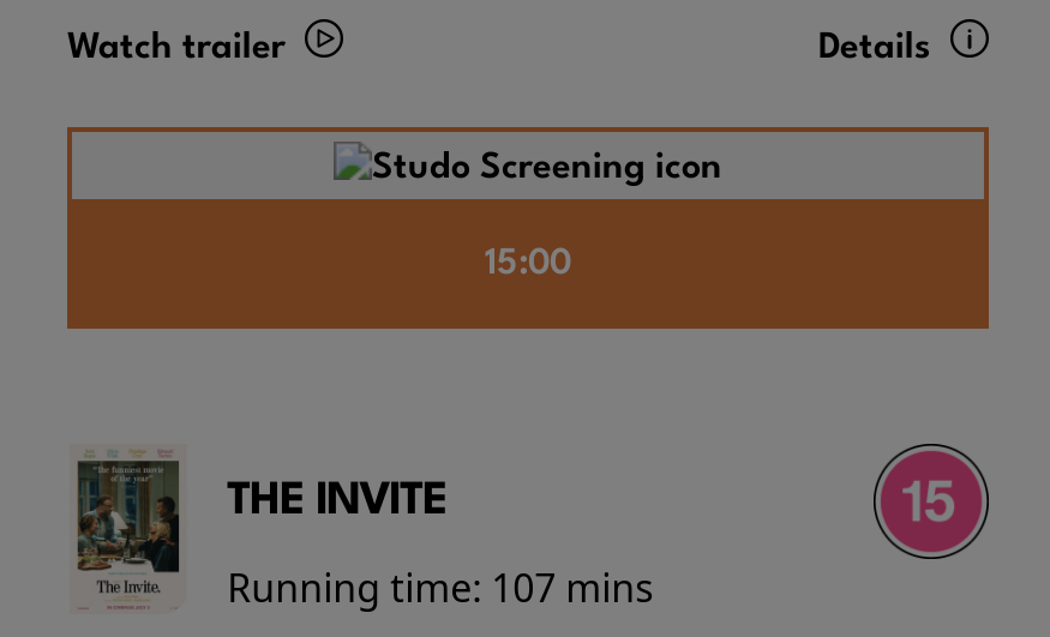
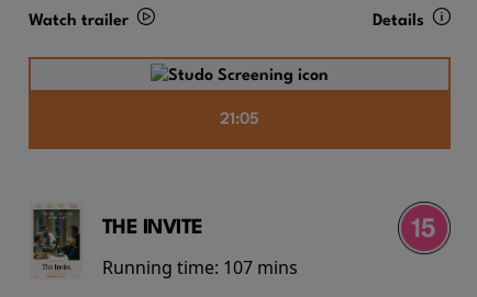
- 15:00
+ 21:05
